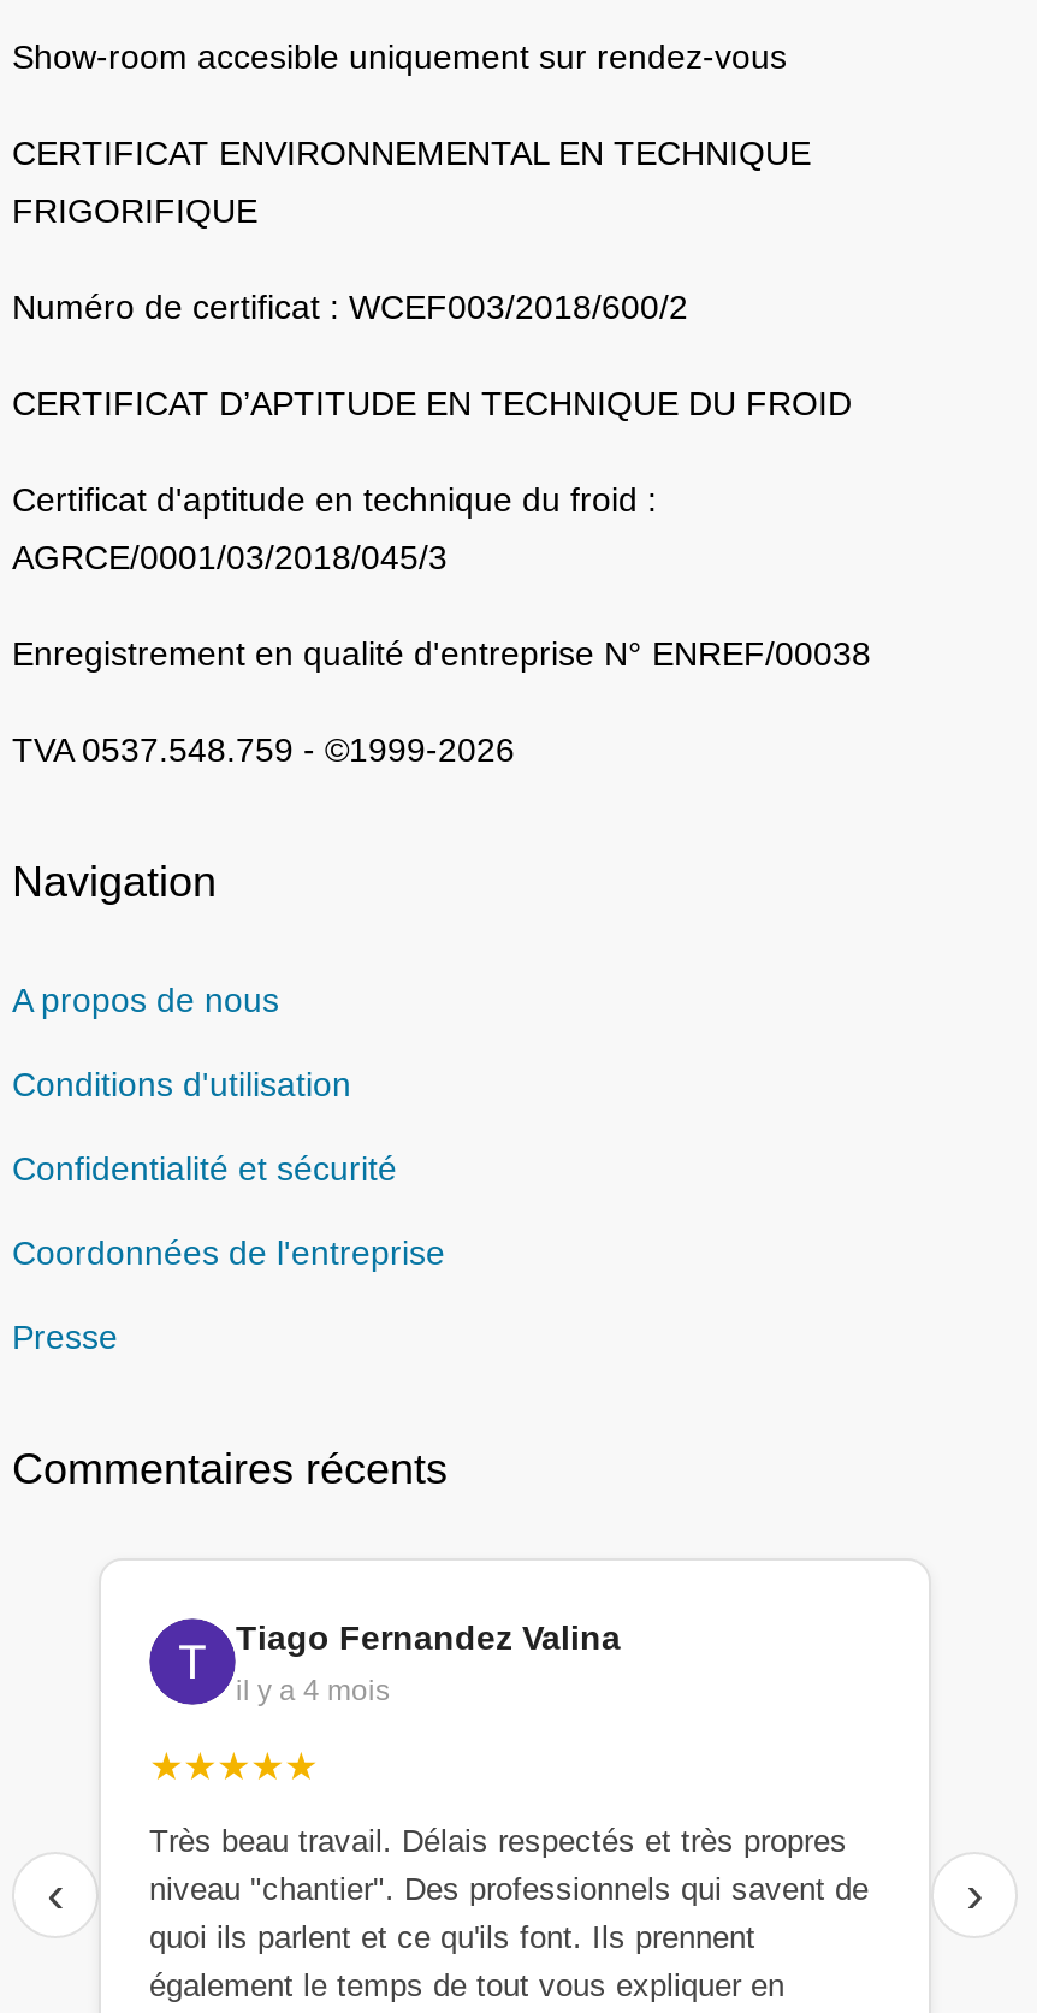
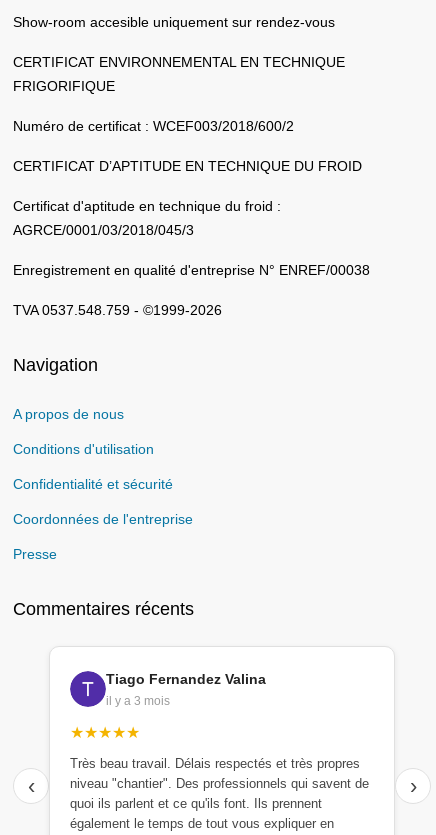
- il y a 4 mois
+ il y a 3 mois
